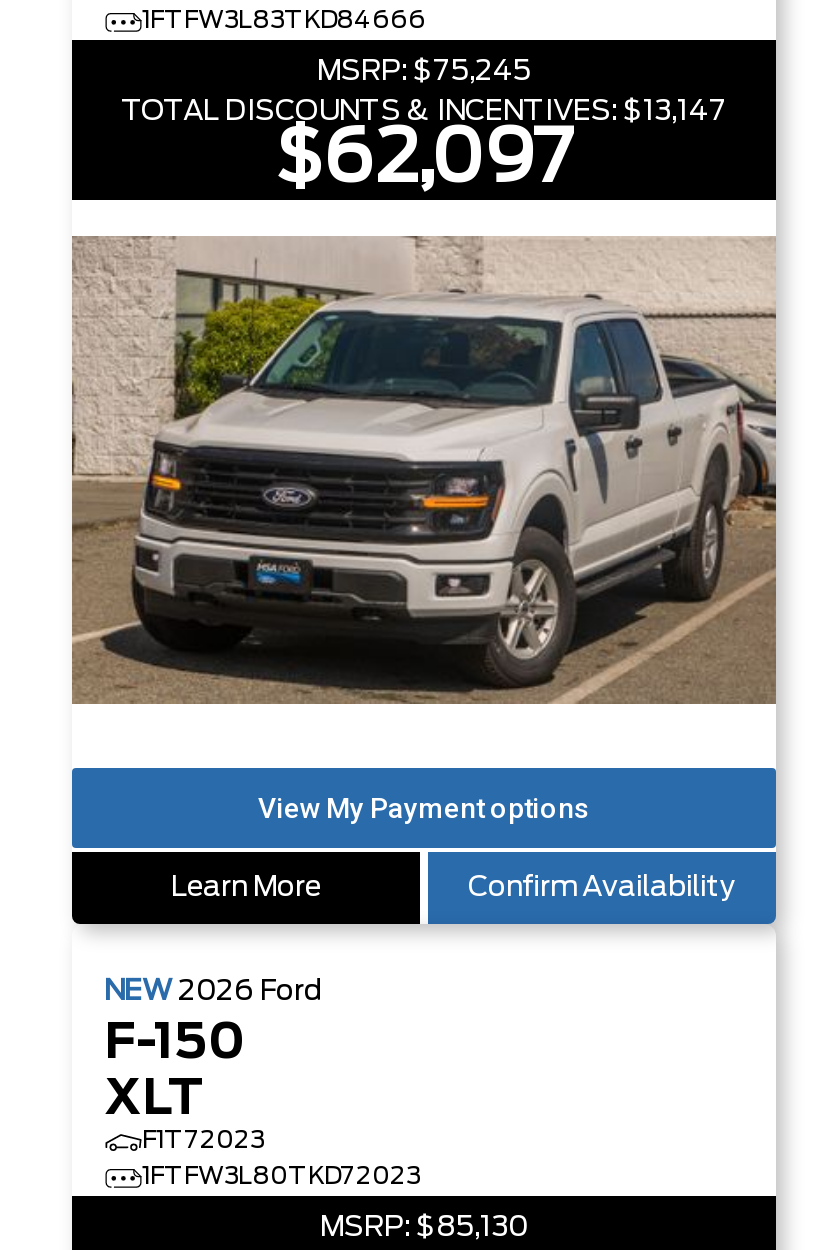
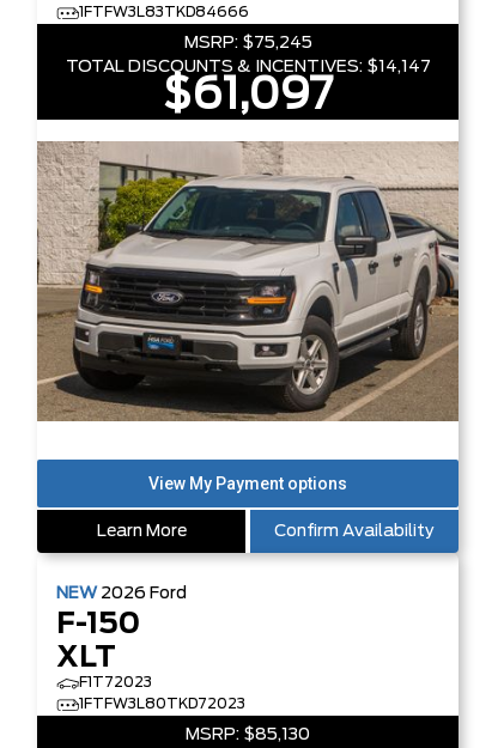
- TOTAL DISCOUNTS & INCENTIVES: $13,147
+ TOTAL DISCOUNTS & INCENTIVES: $14,147

- $62,097
+ $61,097
